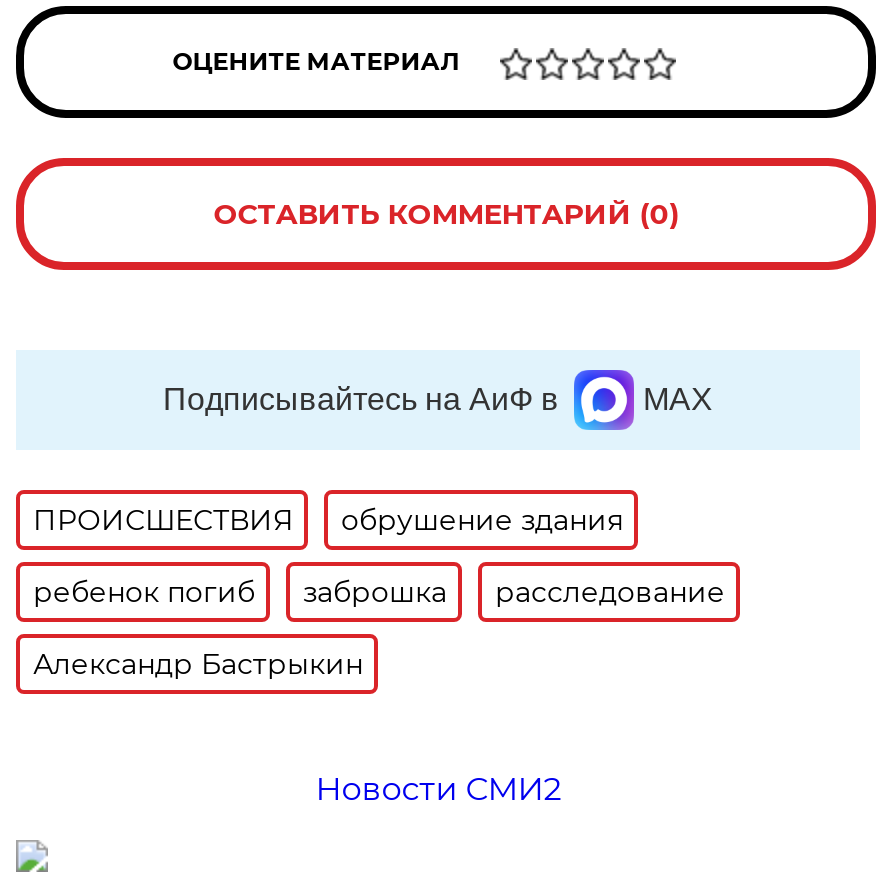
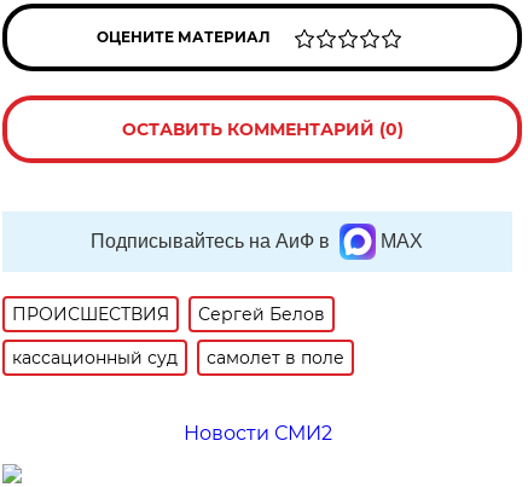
- обрушение здания
- ребенок погиб
- заброшка
- расследование
- Александр Бастрыкин
+ Сергей Белов
+ кассационный суд
+ самолет в поле
